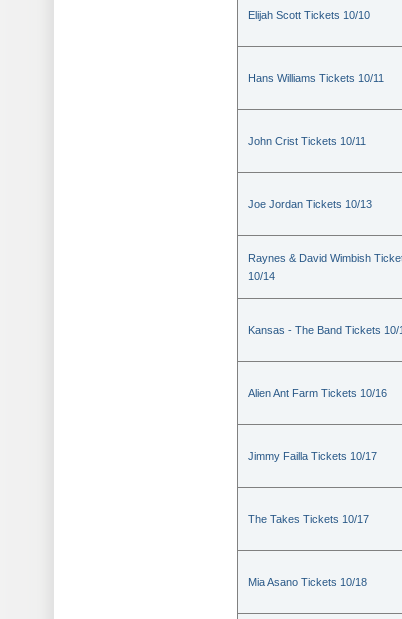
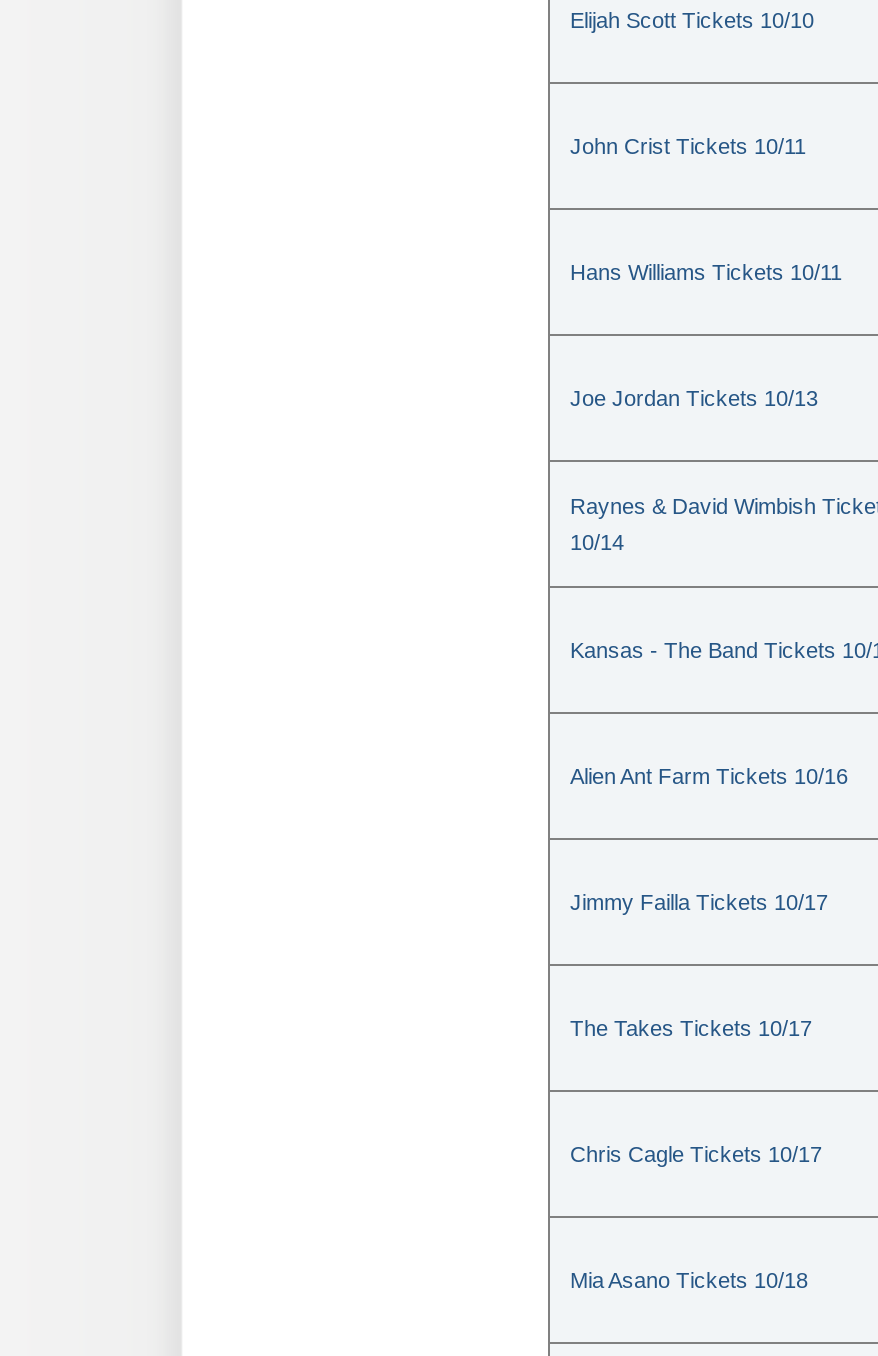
moved up: John Crist Tickets 10/11

+ Chris Cagle Tickets 10/17
